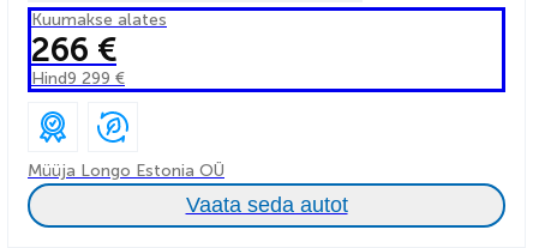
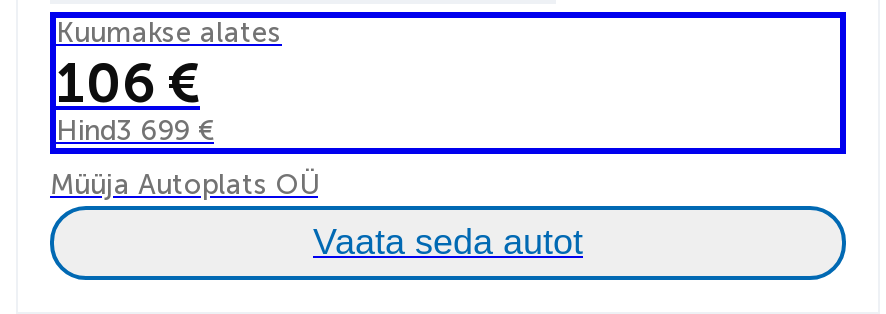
- 266 €
- Hind9 299 €
+ 106 €
+ Hind3 699 €

- Müüja Longo Estonia OÜ
+ Müüja Autoplats OÜ
